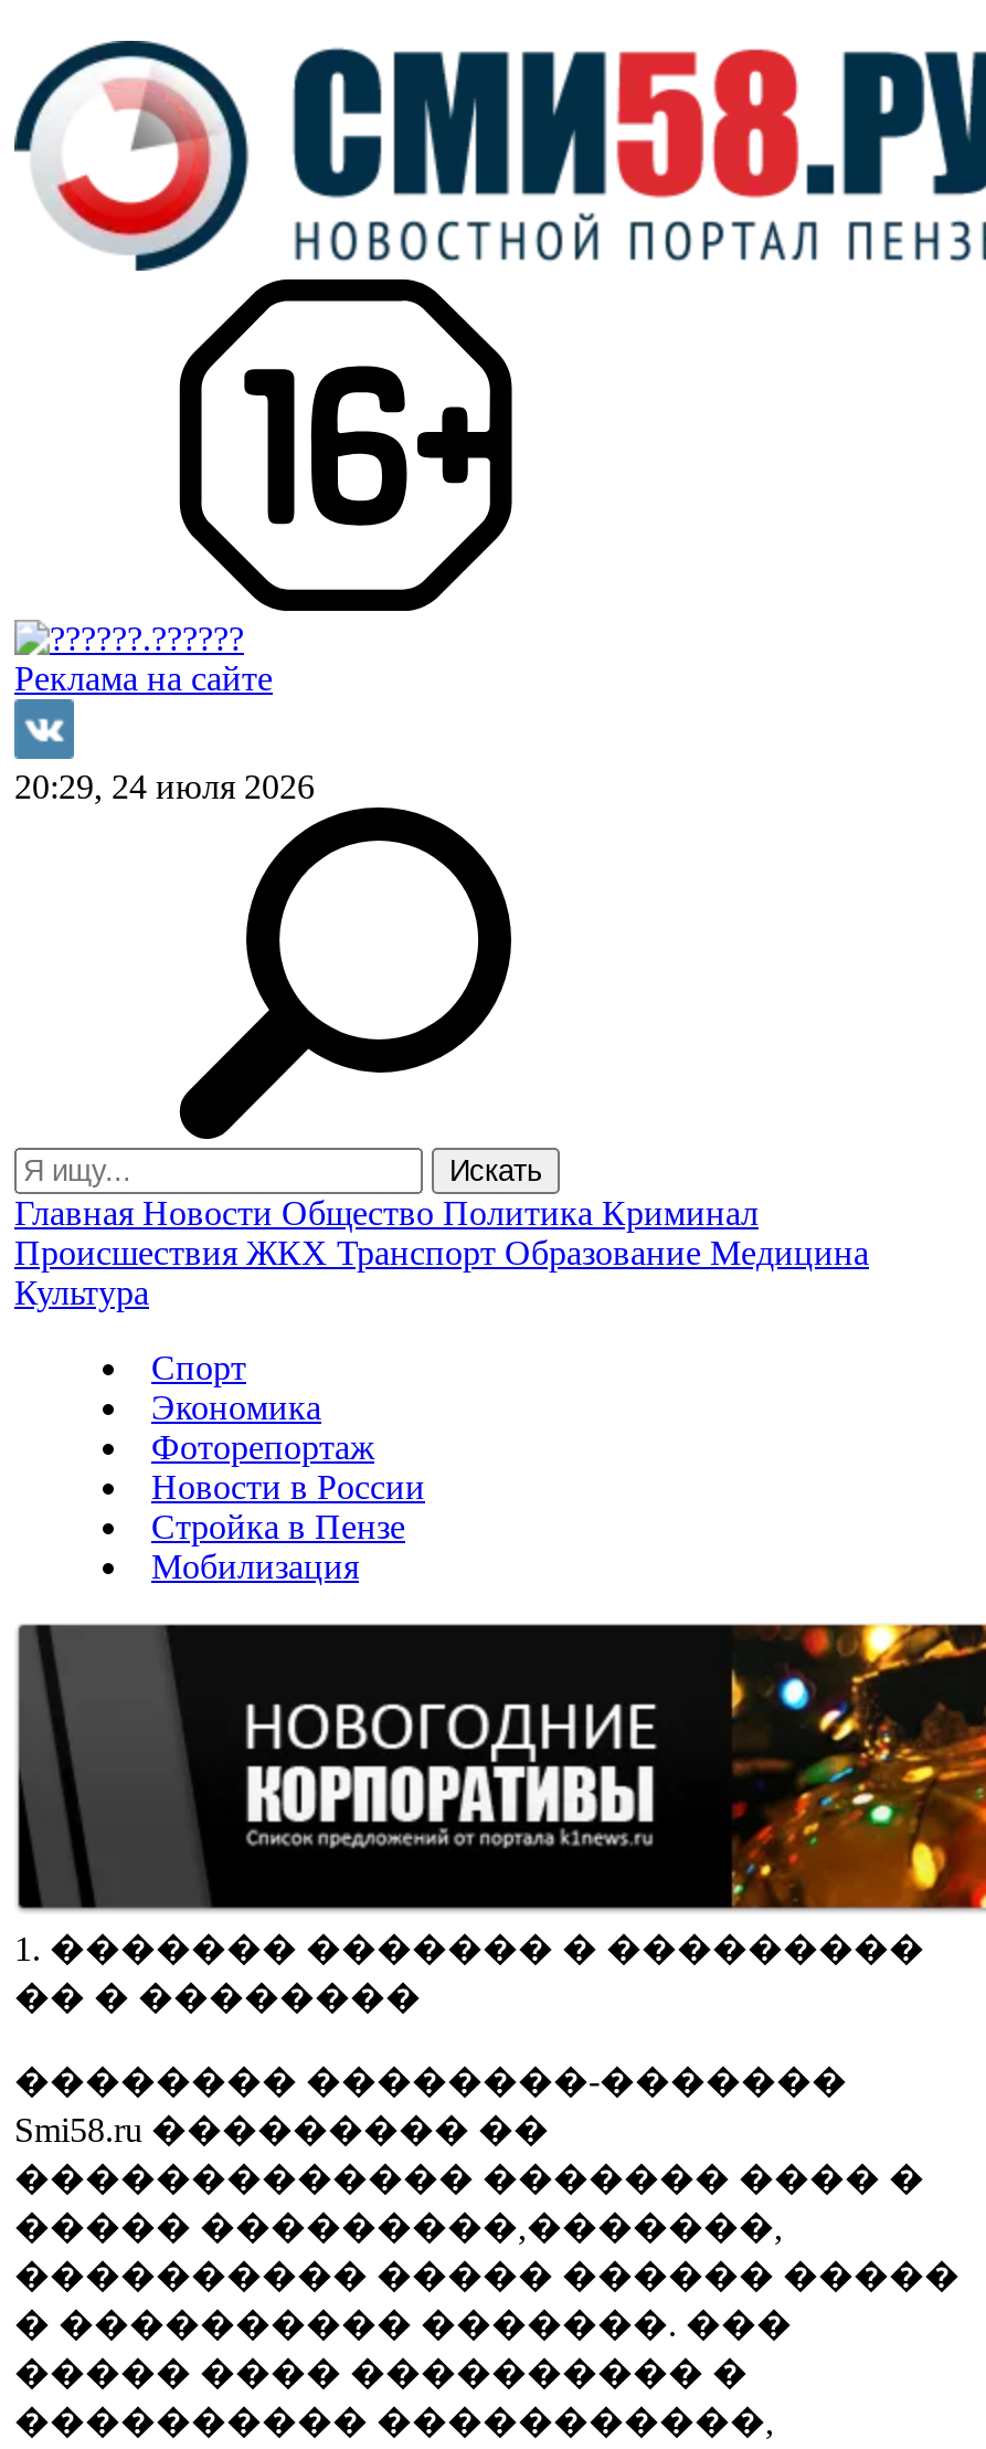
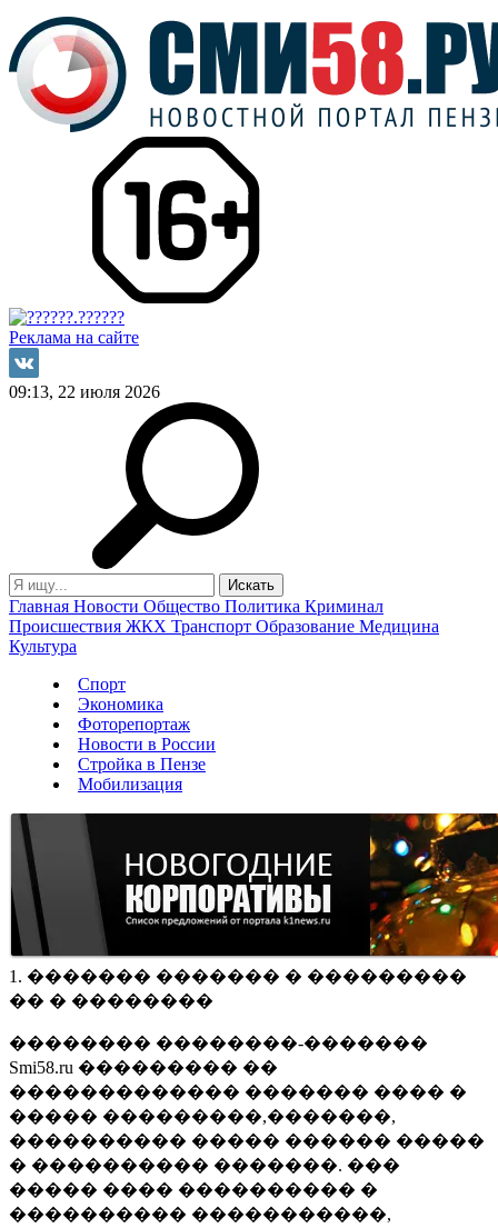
- 20:29, 24 июля 2026
+ 09:13, 22 июля 2026
